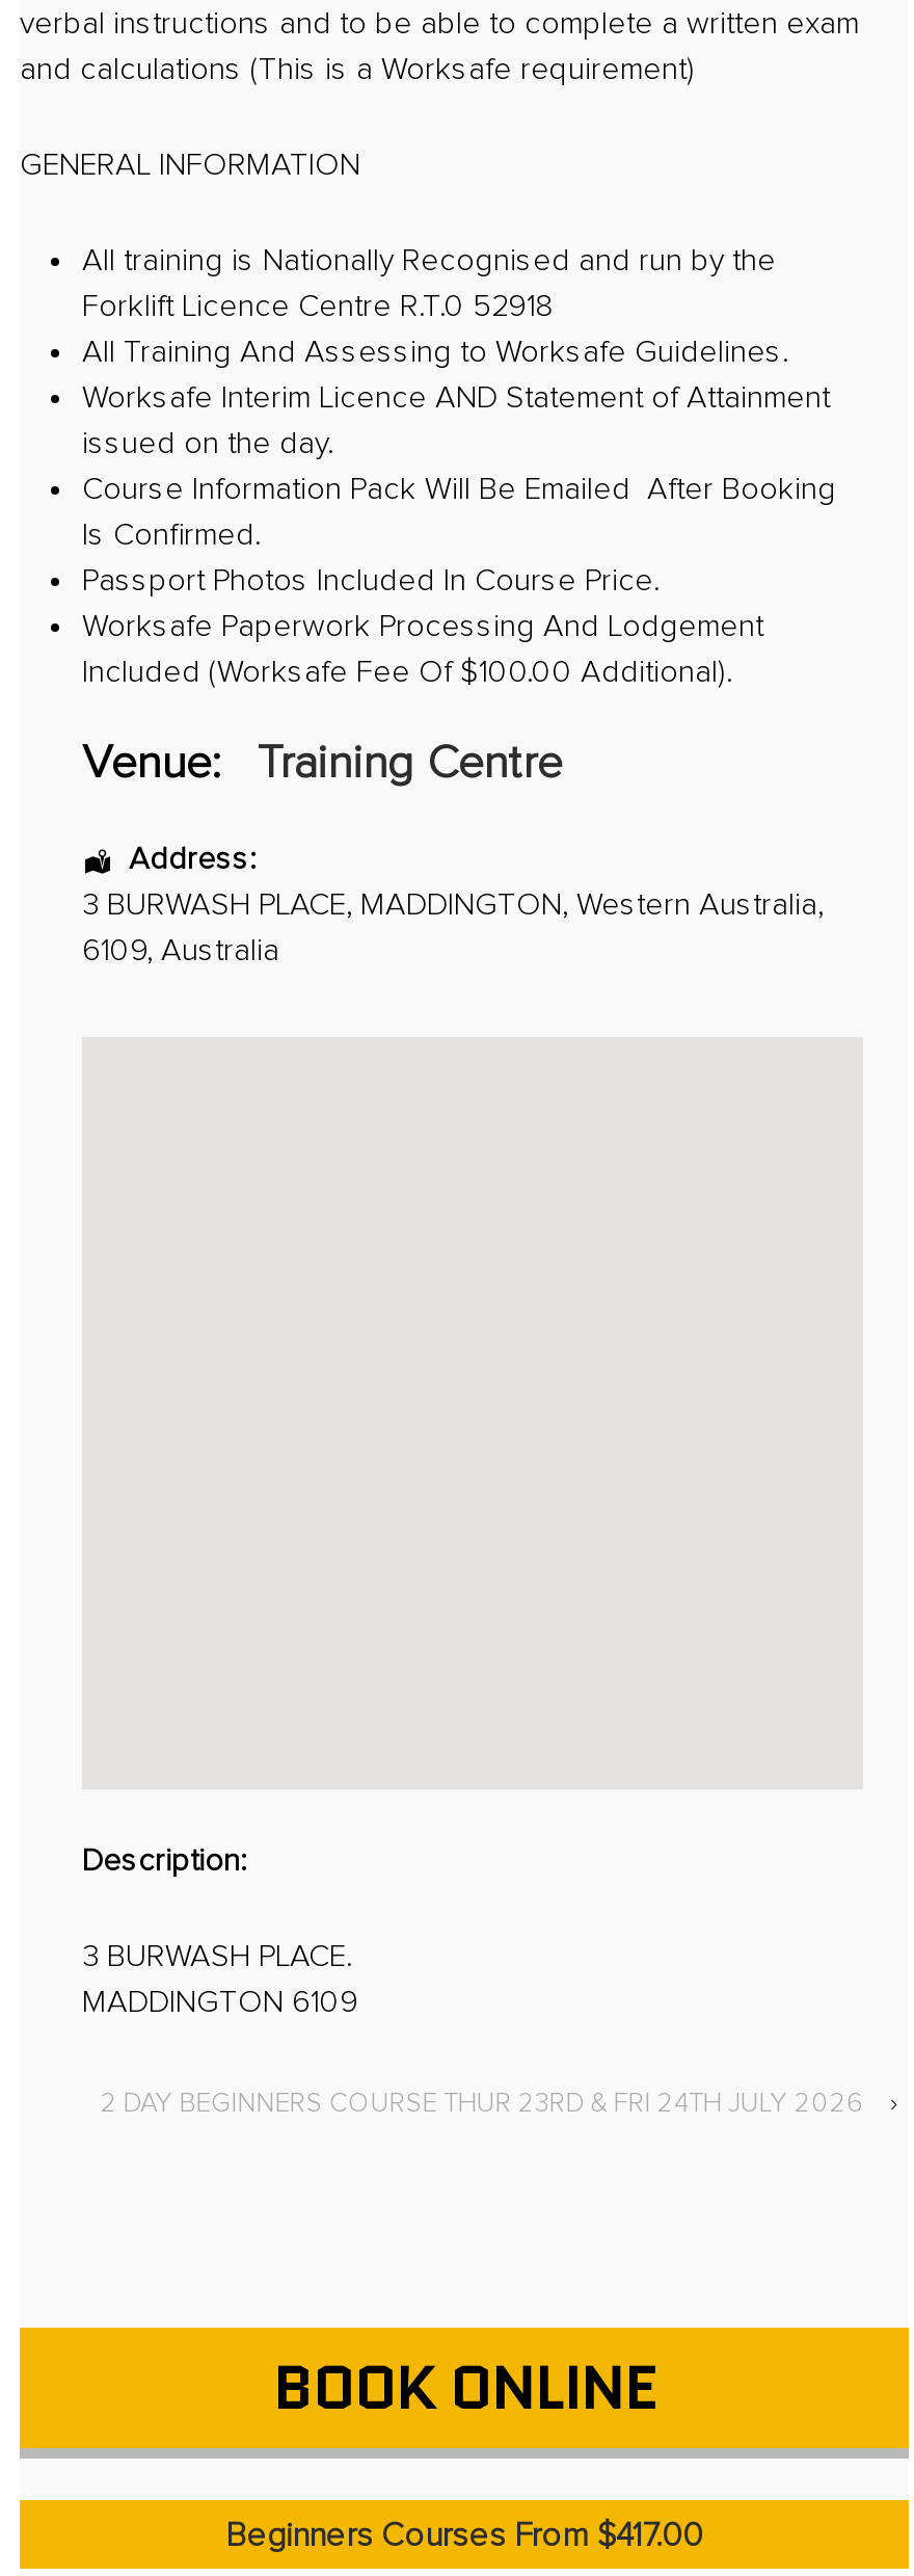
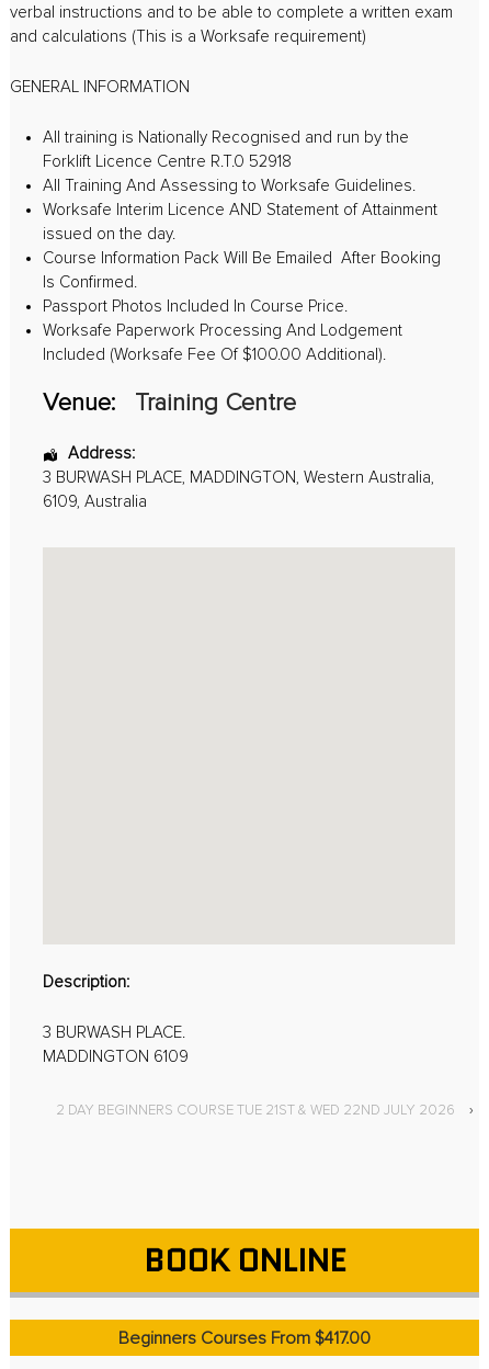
- 2 DAY BEGINNERS COURSE THUR 23RD & FRI 24TH JULY 2026
+ 2 DAY BEGINNERS COURSE TUE 21ST & WED 22ND JULY 2026
